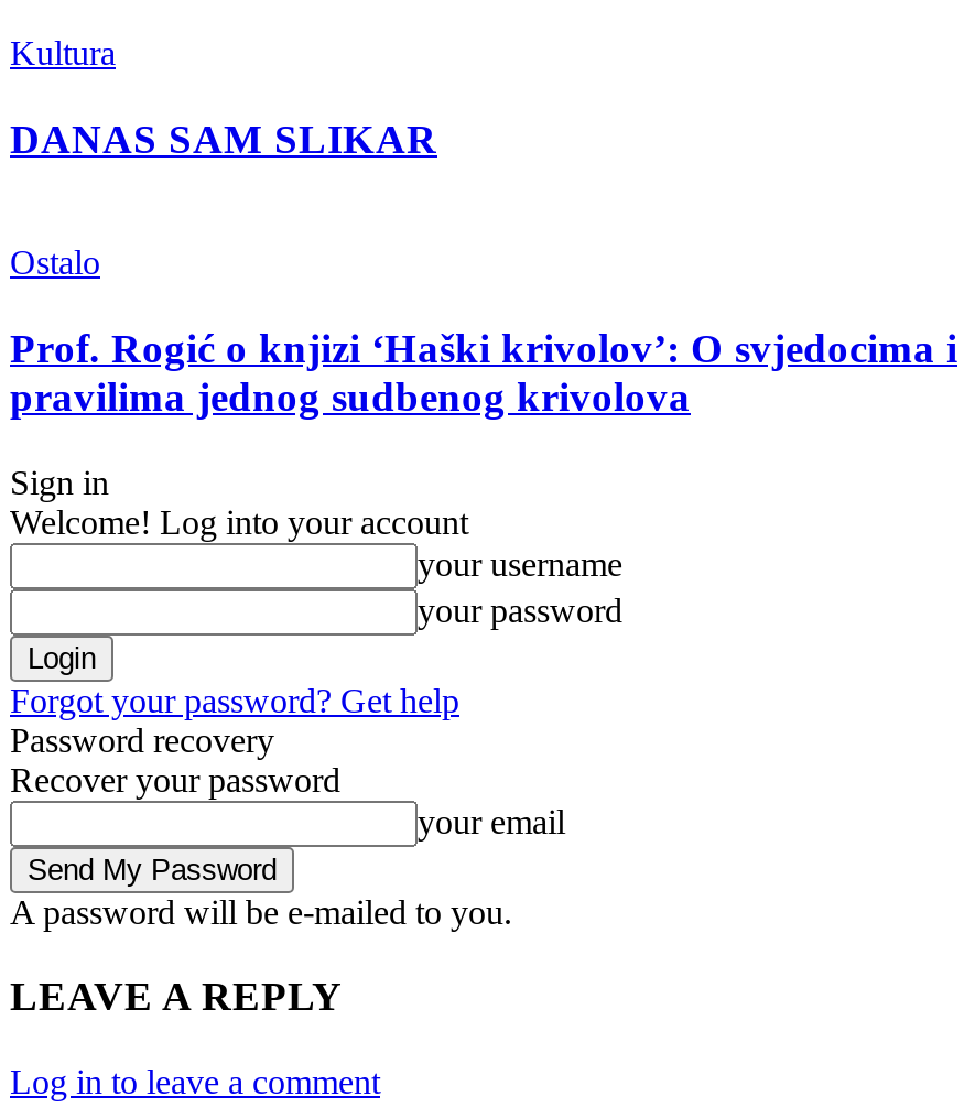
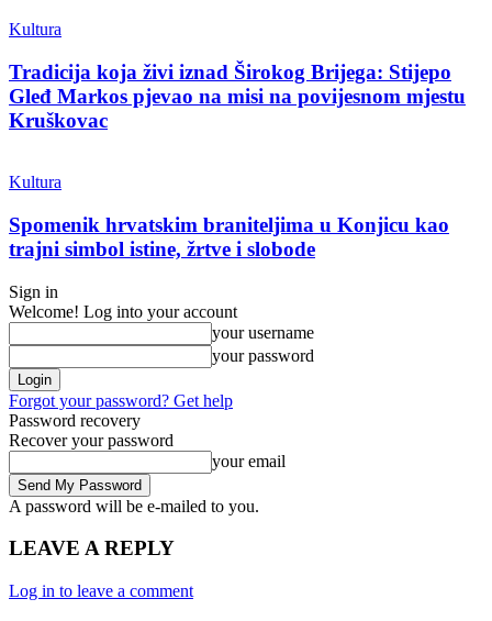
- DANAS SAM SLIKAR
+ Tradicija koja živi iznad Širokog Brijega: Stijepo
+ Gleđ Markos pjevao na misi na povijesnom mjestu
+ Kruškovac

- Ostalo
+ Kultura

- Prof. Rogić o knjizi ‘Haški krivolov’: O svjedocima i
- pravilima jednog sudbenog krivolova
+ Spomenik hrvatskim braniteljima u Konjicu kao
+ trajni simbol istine, žrtve i slobode
